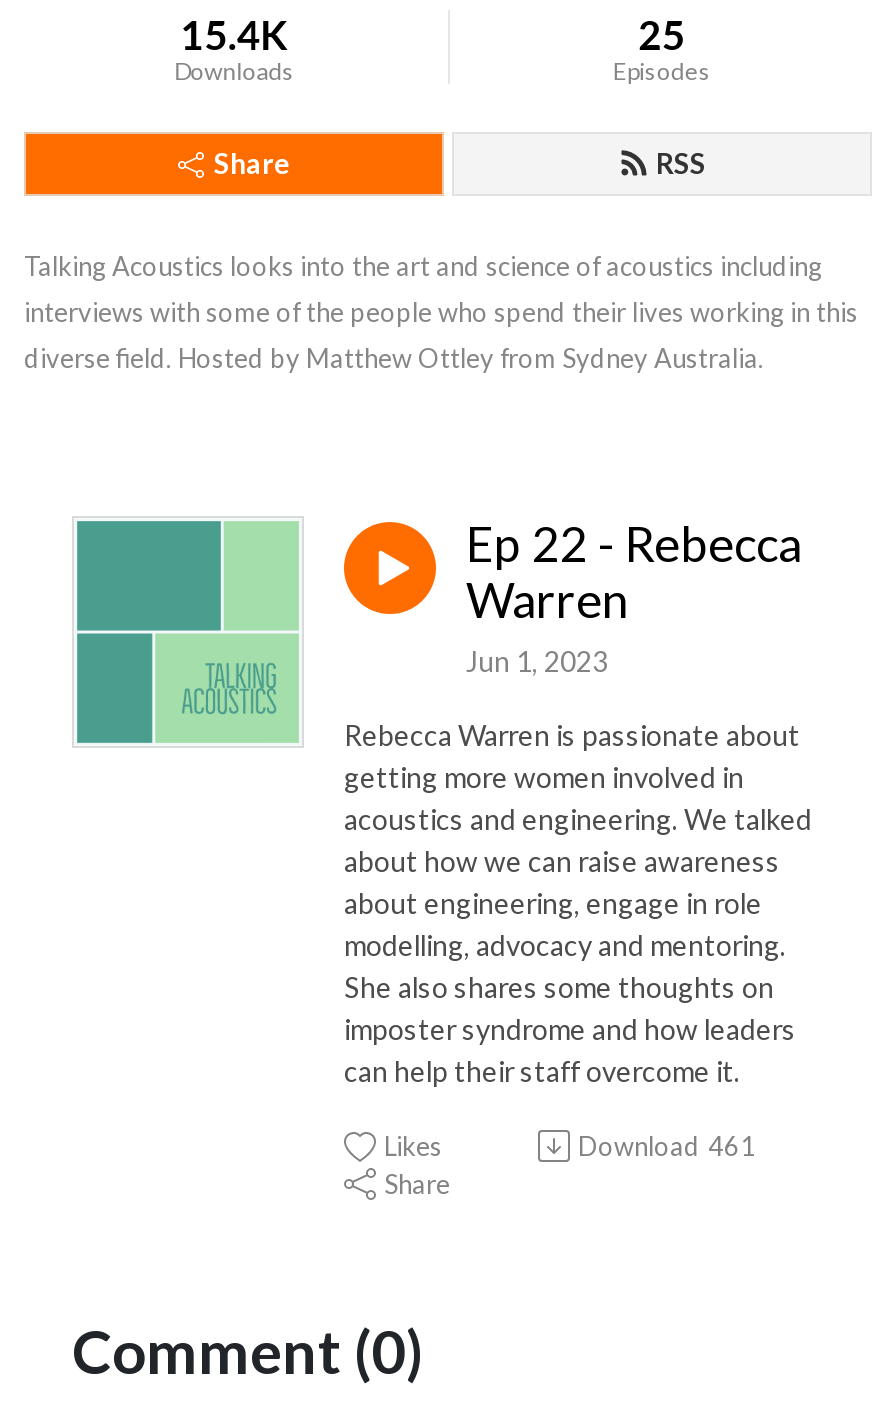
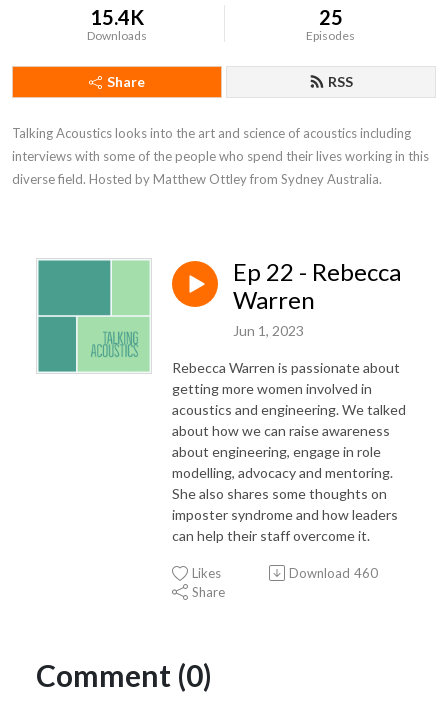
- Download 461
+ Download 460
